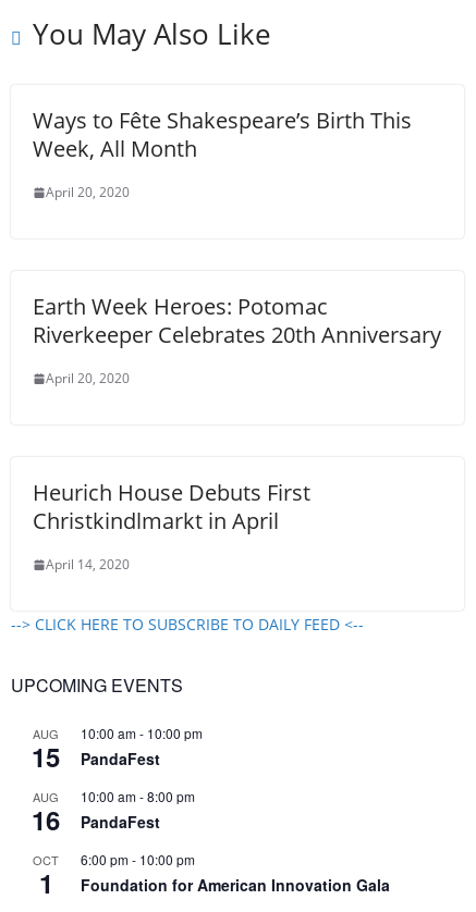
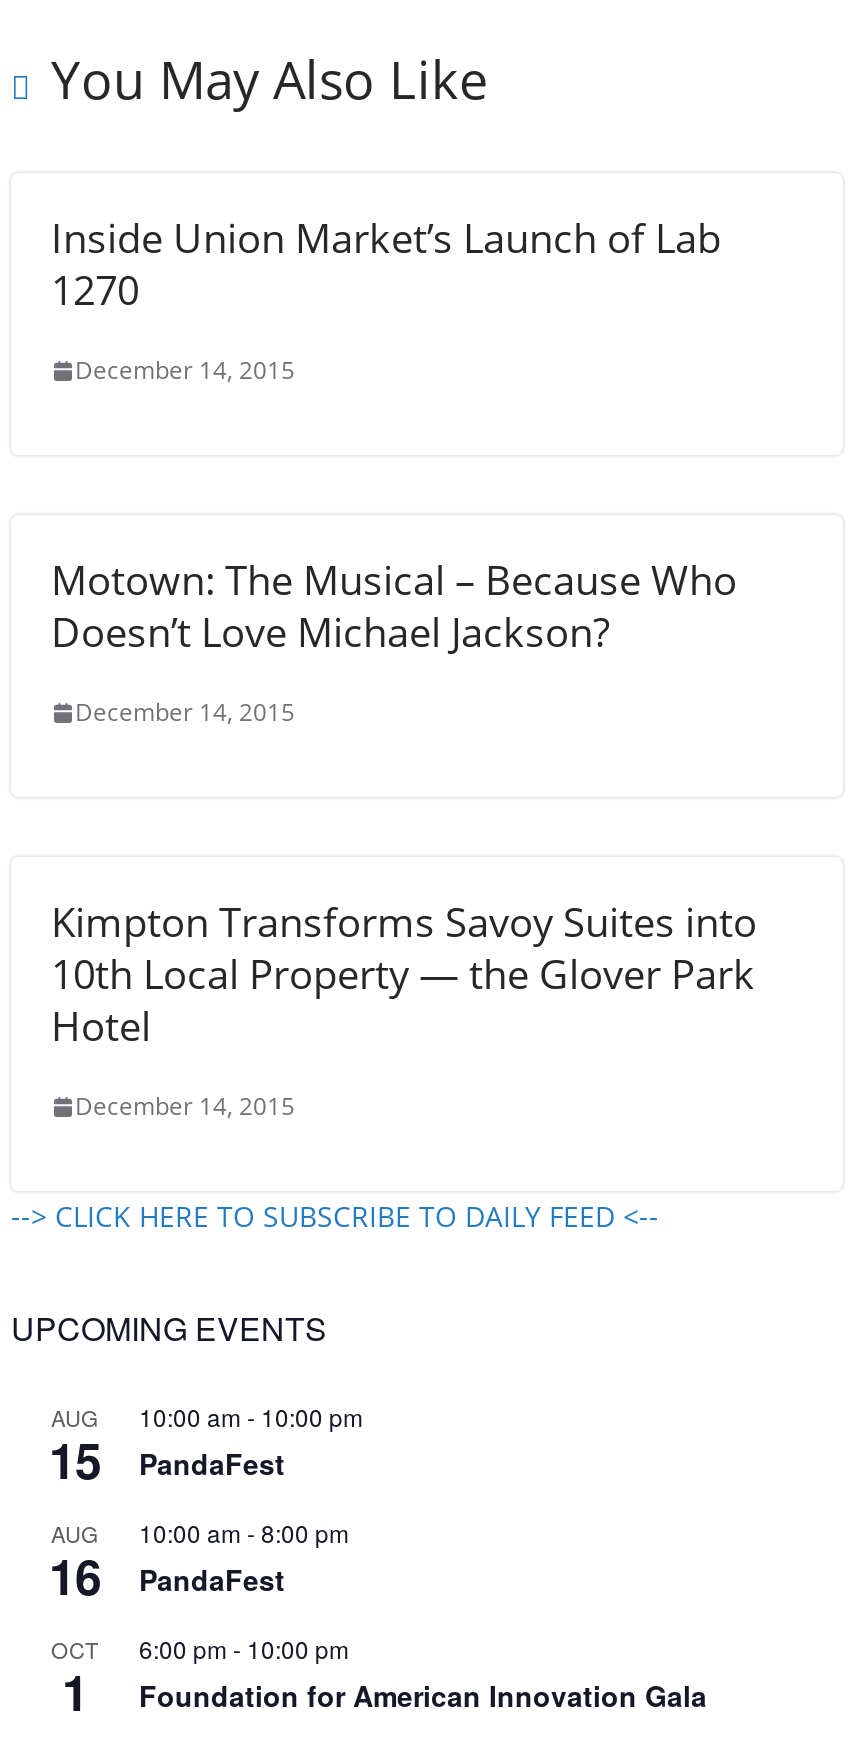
- Ways to Fête Shakespeare’s Birth This
- Week, All Month
+ Inside Union Market’s Launch of Lab
+ 1270

- April 20, 2020
+ December 14, 2015

- Earth Week Heroes: Potomac
- Riverkeeper Celebrates 20th Anniversary
+ Motown: The Musical – Because Who
+ Doesn’t Love Michael Jackson?

- April 20, 2020
+ December 14, 2015

- Heurich House Debuts First
- Christkindlmarkt in April
+ Kimpton Transforms Savoy Suites into
+ 10th Local Property — the Glover Park
+ Hotel

- April 14, 2020
+ December 14, 2015
